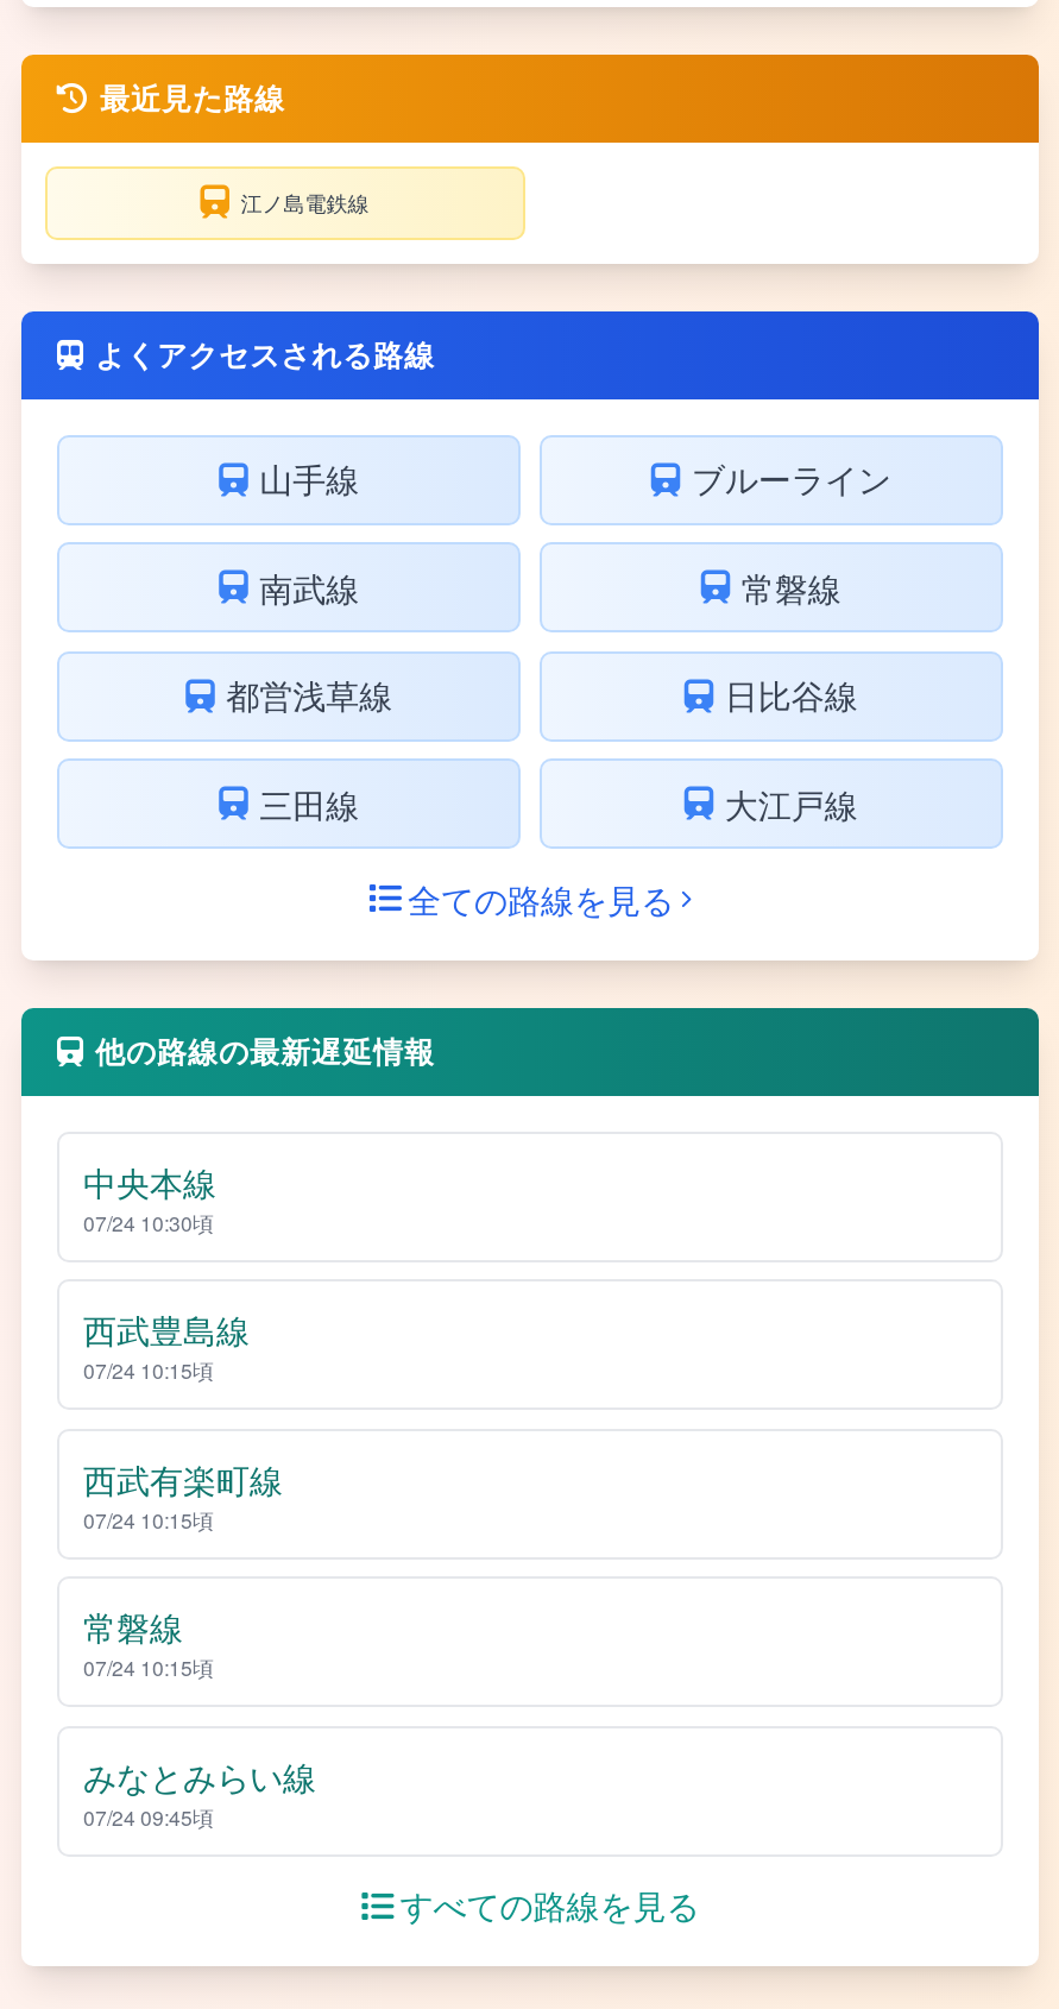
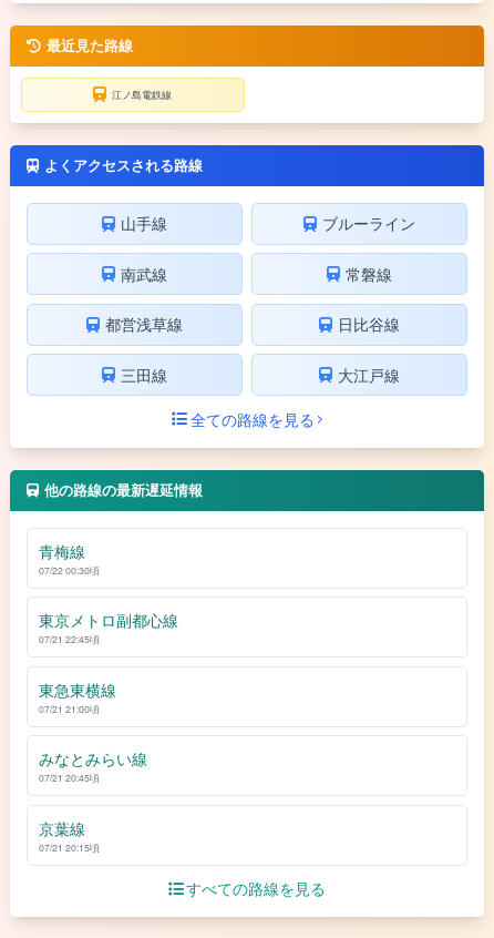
- 中央本線
- 07/24 10:30頃
- 西武豊島線
- 07/24 10:15頃
- 西武有楽町線
- 07/24 10:15頃
- 常磐線
- 07/24 10:15頃
+ 青梅線
+ 07/22 00:30頃
+ 東京メトロ副都心線
+ 07/21 22:45頃
+ 東急東横線
+ 07/21 21:00頃

moved up: みなとみらい線

- 07/24 09:45頃
+ 07/21 20:45頃
+ 京葉線
+ 07/21 20:15頃
